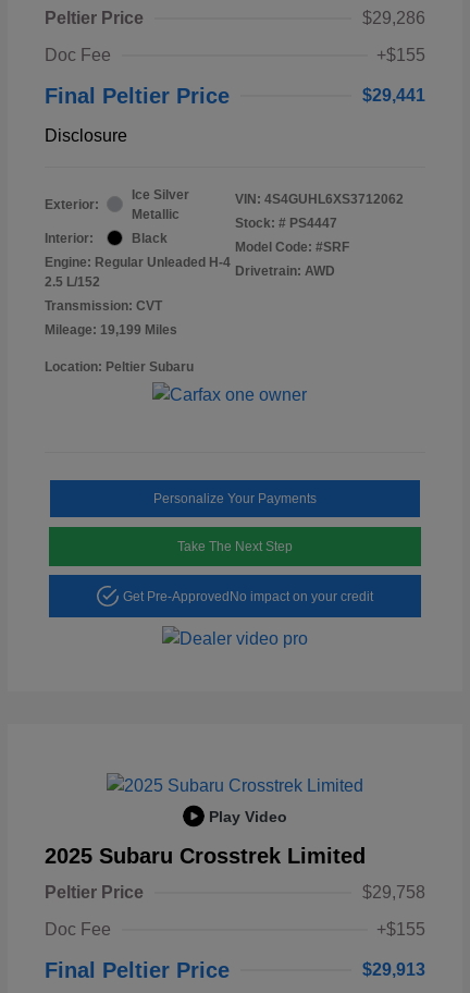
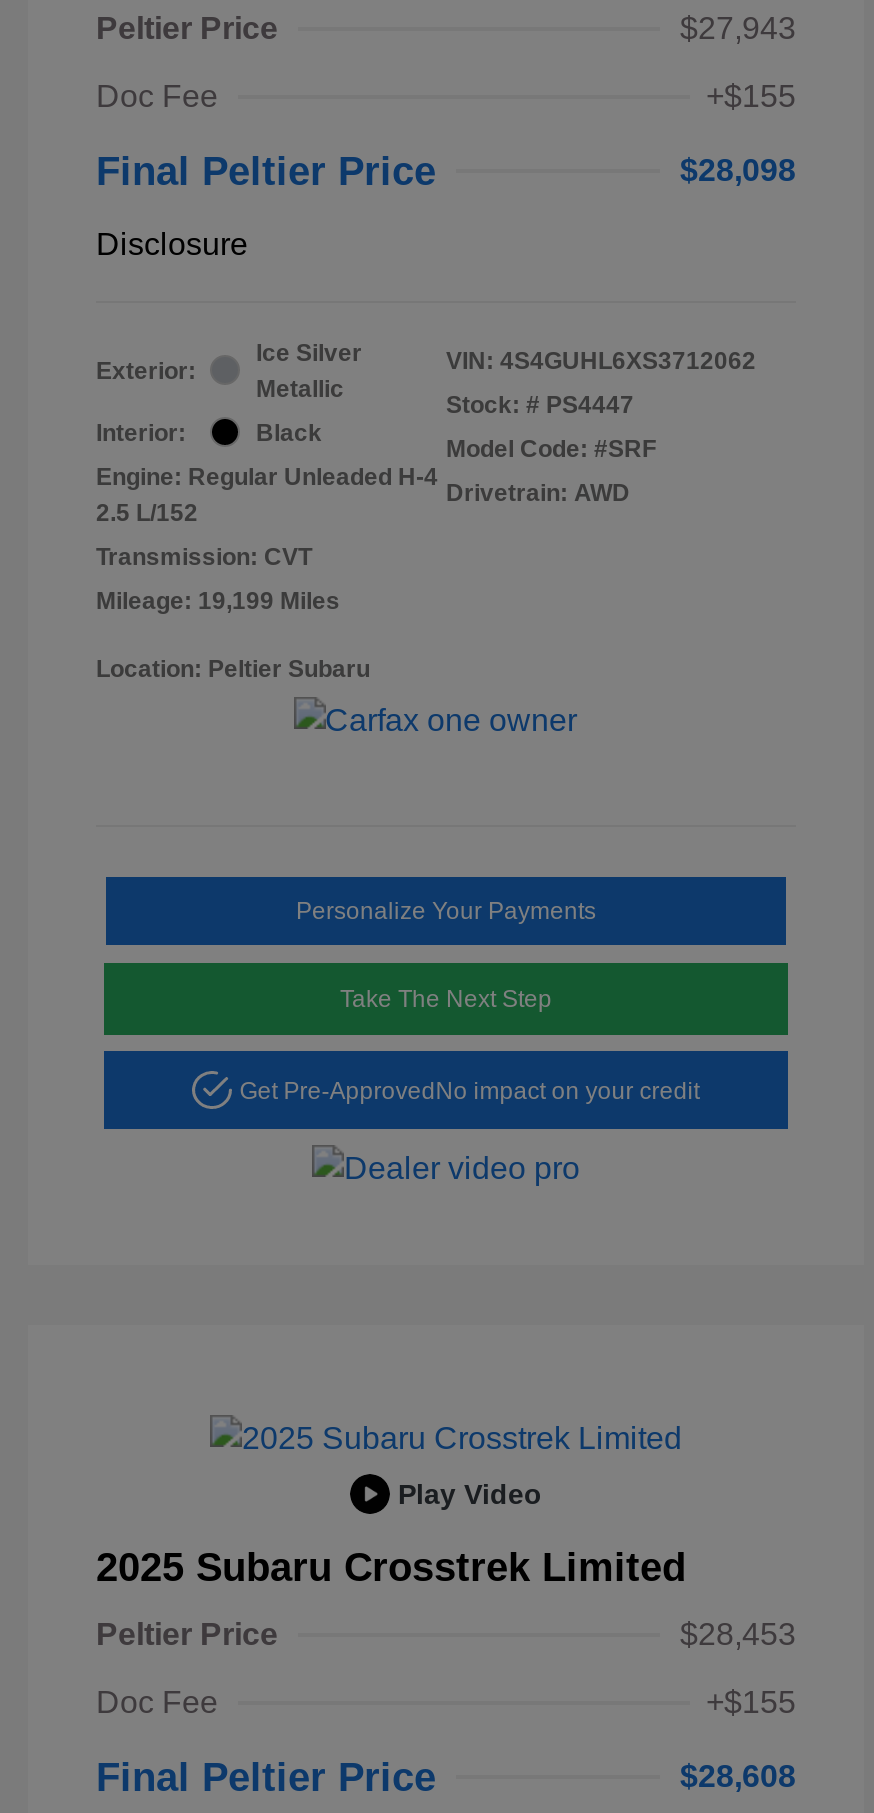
- $29,286
+ $27,943

- $29,441
+ $28,098

- $29,758
+ $28,453

- $29,913
+ $28,608
